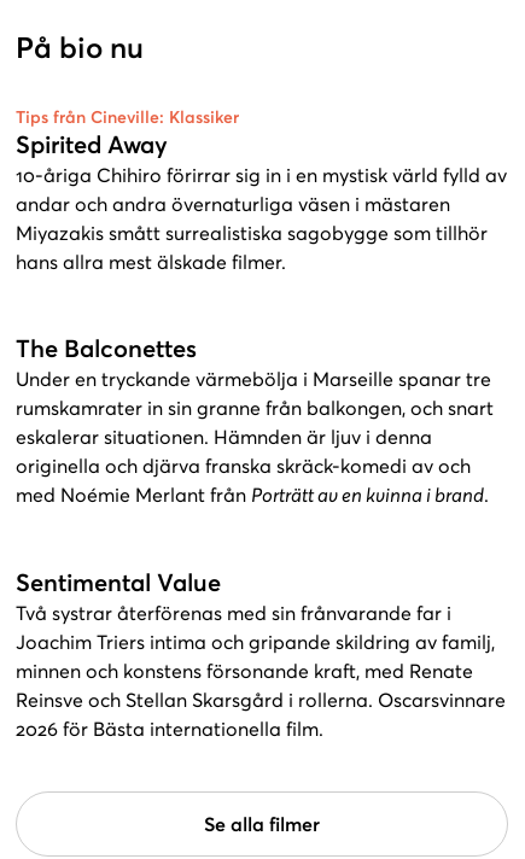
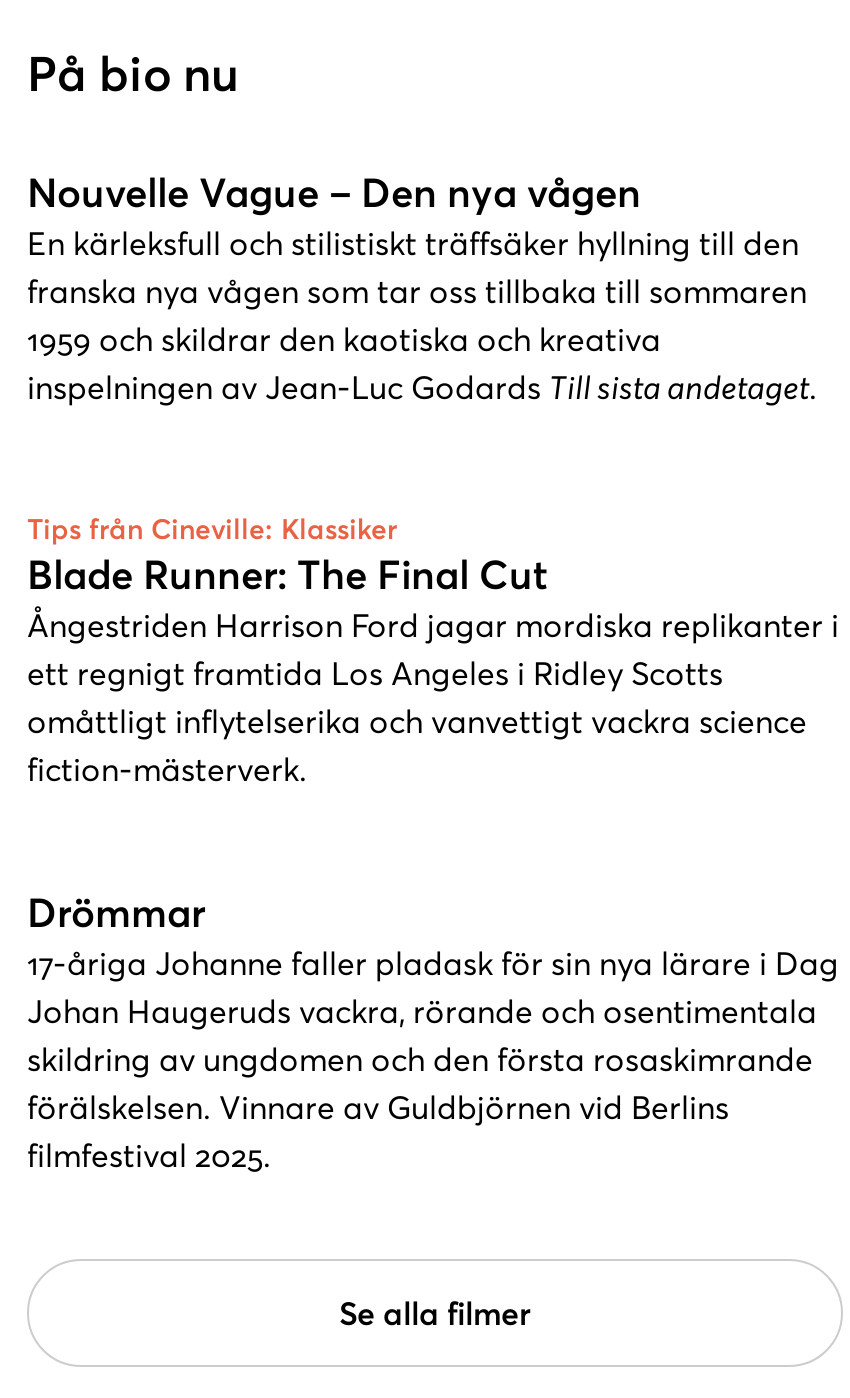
+ Nouvelle Vague – Den nya vågen
+ En kärleksfull och stilistiskt träffsäker hyllning till den
+ franska nya vågen som tar oss tillbaka till sommaren
+ 1959 och skildrar den kaotiska och kreativa
+ inspelningen av Jean-Luc Godards Till sista andetaget.

moved down: Tips från Cineville: Klassiker

- Spirited Away
- 10-åriga Chihiro förirrar sig in i en mystisk värld fylld av
- andar och andra övernaturliga väsen i mästaren
- Miyazakis smått surrealistiska sagobygge som tillhör
- hans allra mest älskade filmer.
- The Balconettes
- Under en tryckande värmebölja i Marseille spanar tre
- rumskamrater in sin granne från balkongen, och snart
- eskalerar situationen. Hämnden är ljuv i denna
- originella och djärva franska skräck-komedi av och
- med Noémie Merlant från Porträtt av en kvinna i brand.
- Sentimental Value
- Två systrar återförenas med sin frånvarande far i
- Joachim Triers intima och gripande skildring av familj,
- minnen och konstens försonande kraft, med Renate
- Reinsve och Stellan Skarsgård i rollerna. Oscarsvinnare
- 2026 för Bästa internationella film.
+ Blade Runner: The Final Cut
+ Ångestriden Harrison Ford jagar mordiska replikanter i
+ ett regnigt framtida Los Angeles i Ridley Scotts
+ omåttligt inflytelserika och vanvettigt vackra science
+ fiction-mästerverk.
+ Drömmar
+ 17-åriga Johanne faller pladask för sin nya lärare i Dag
+ Johan Haugeruds vackra, rörande och osentimentala
+ skildring av ungdomen och den första rosaskimrande
+ förälskelsen. Vinnare av Guldbjörnen vid Berlins
+ filmfestival 2025.
